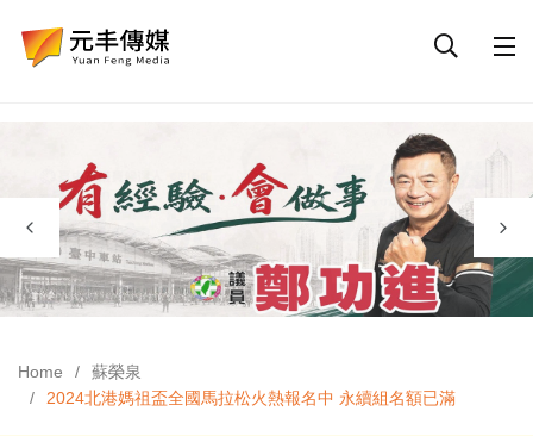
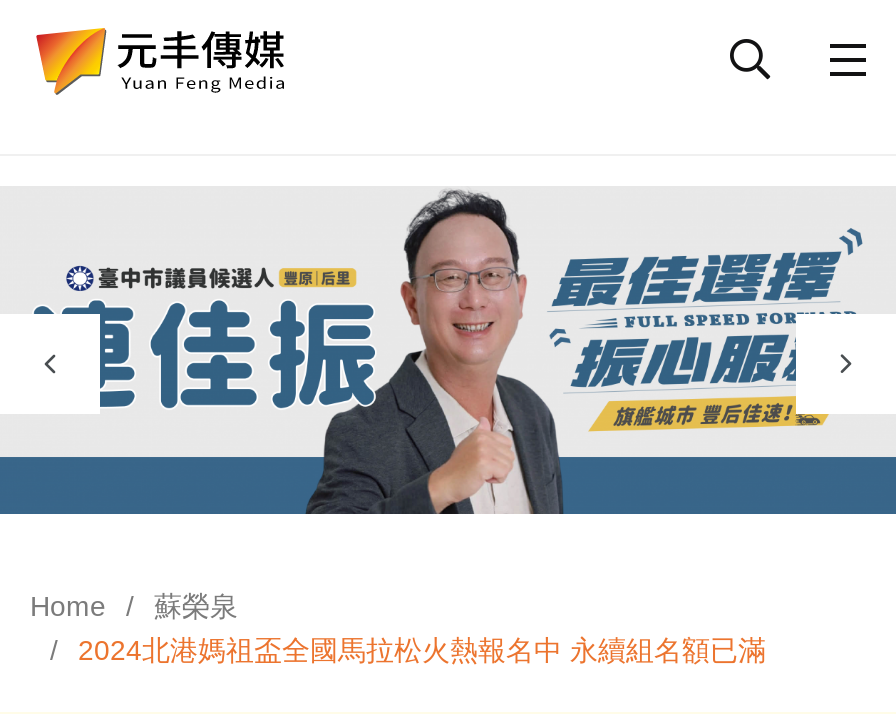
- [image]
+ [image]
